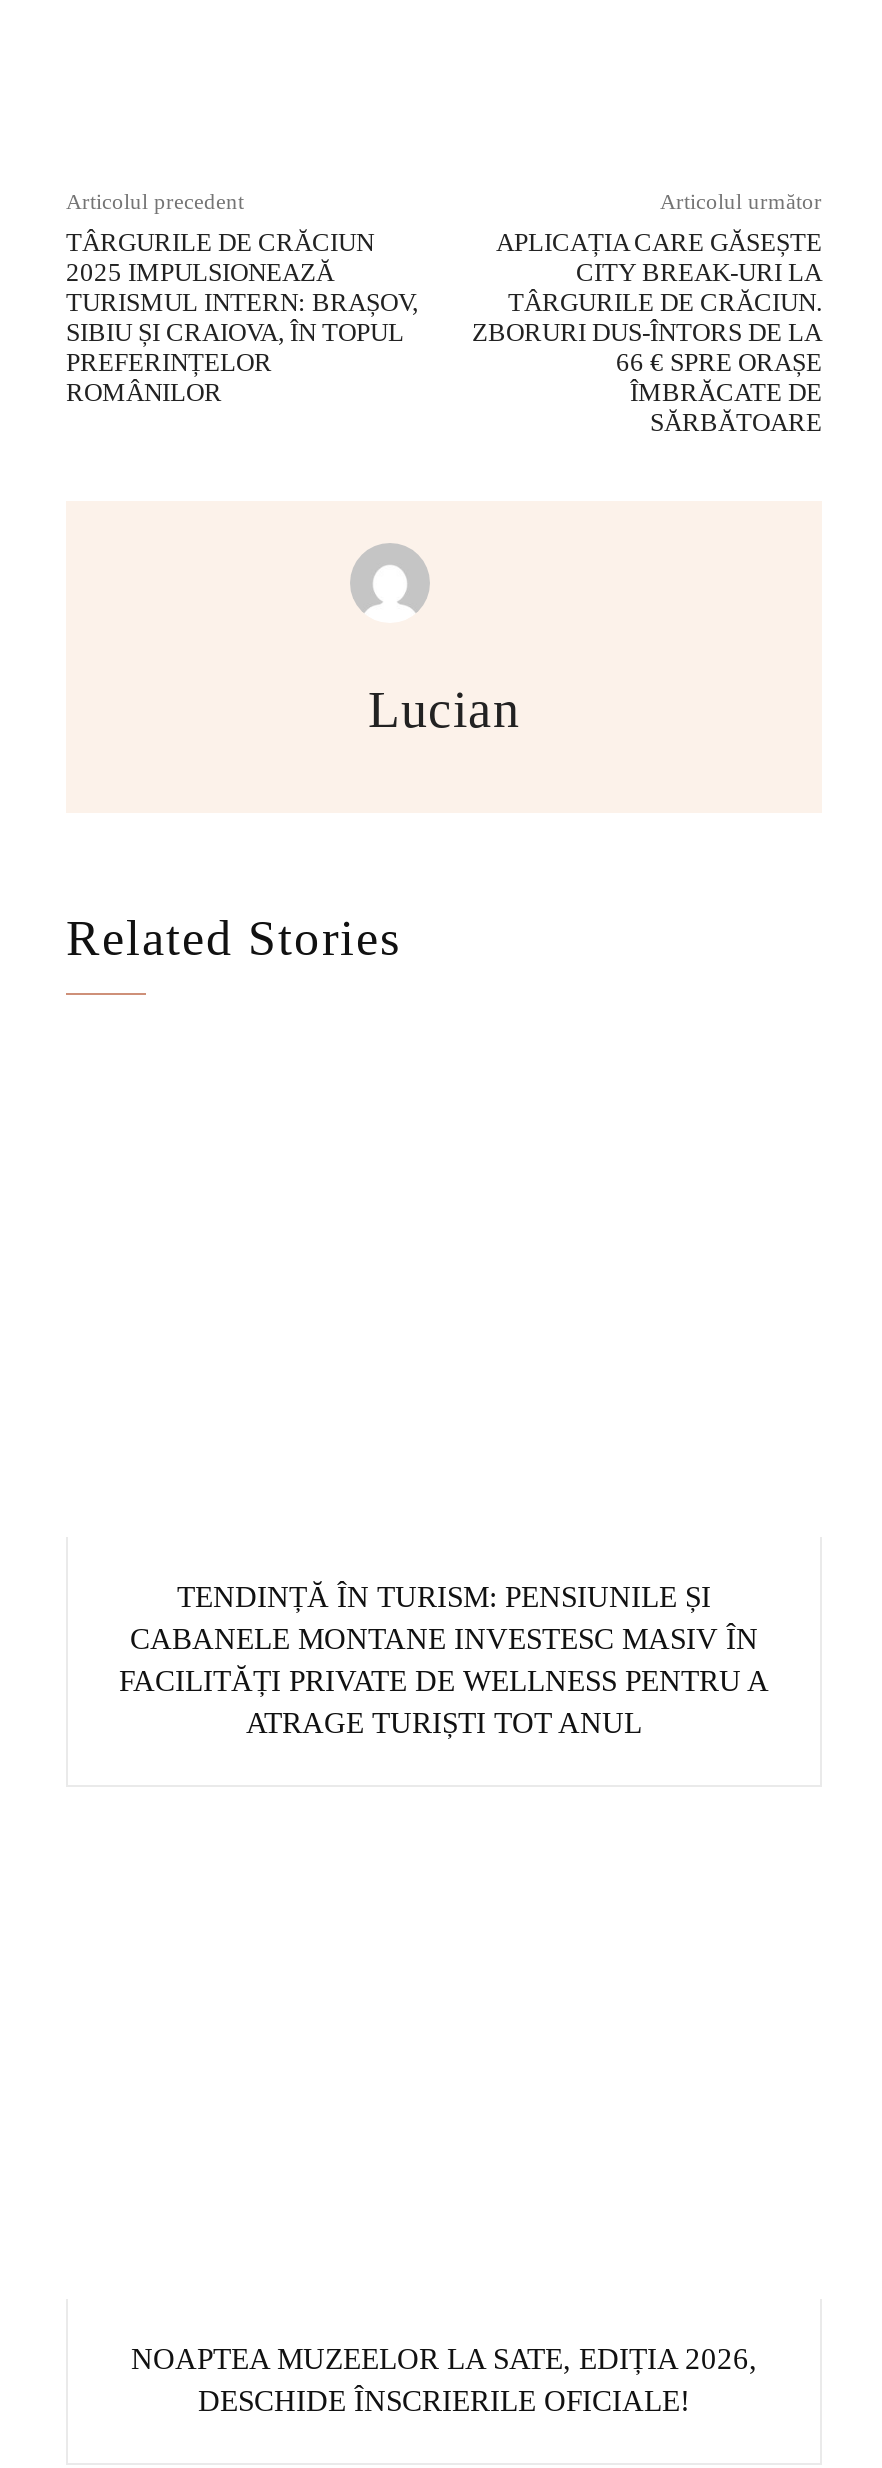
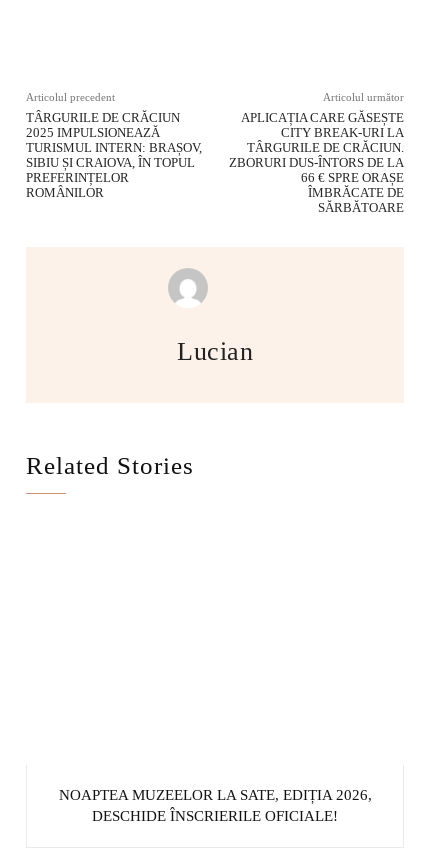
- TENDINȚĂ ÎN TURISM: PENSIUNILE ȘI
- CABANELE MONTANE INVESTESC MASIV ÎN
- FACILITĂȚI PRIVATE DE WELLNESS PENTRU A
- ATRAGE TURIȘTI TOT ANUL
